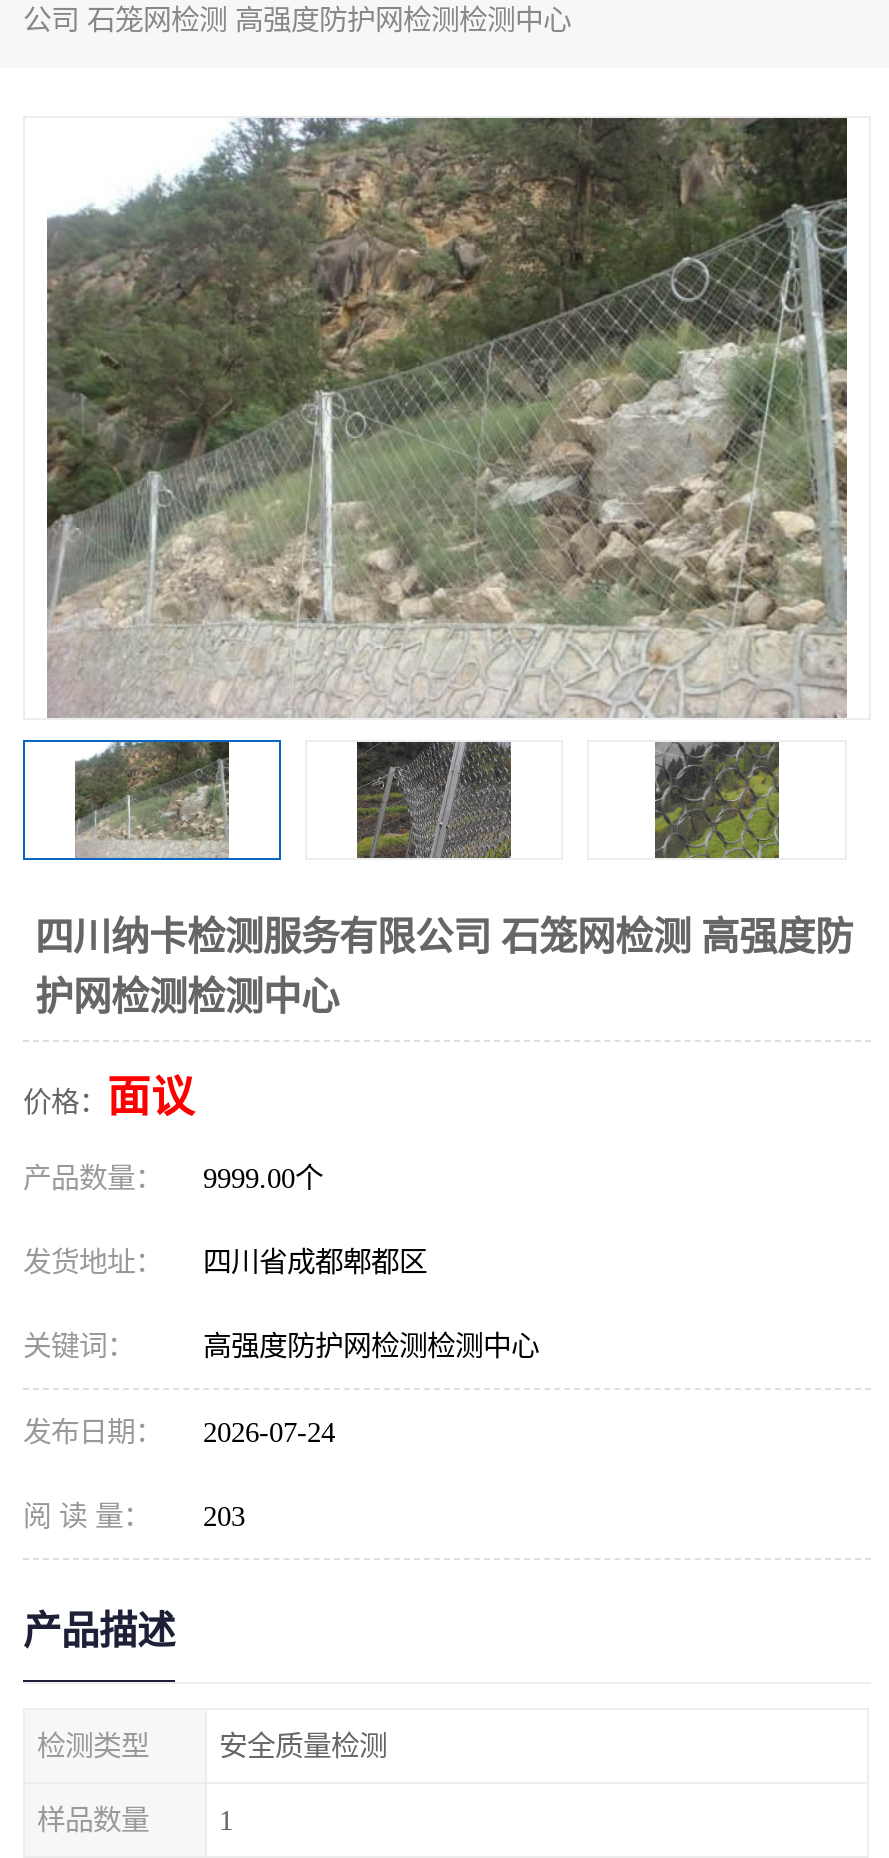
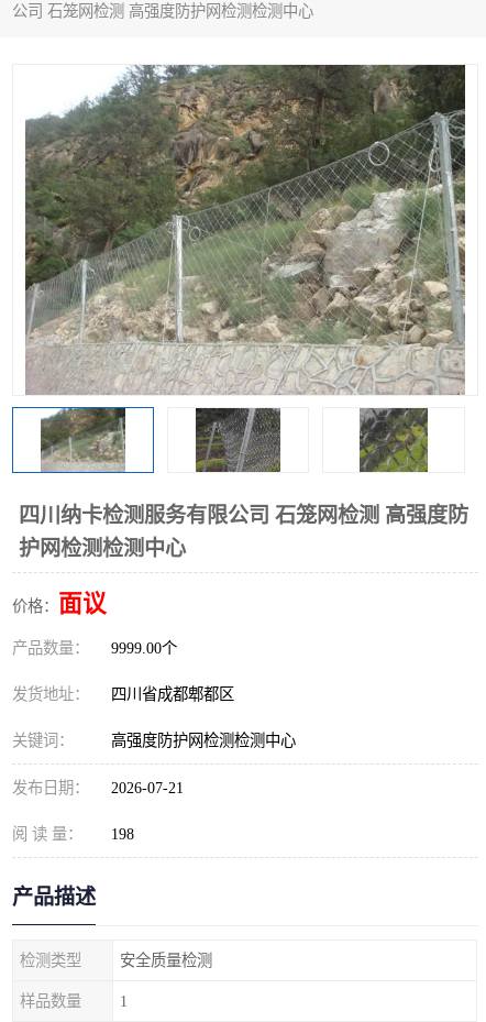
- 发布日期： 2026-07-24
+ 发布日期： 2026-07-21

- 阅 读 量： 203
+ 阅 读 量： 198
